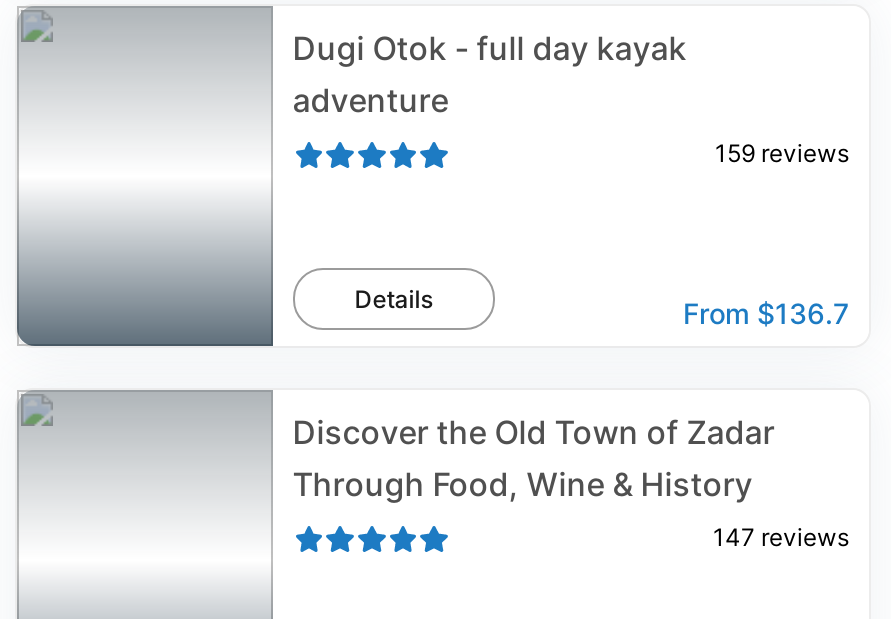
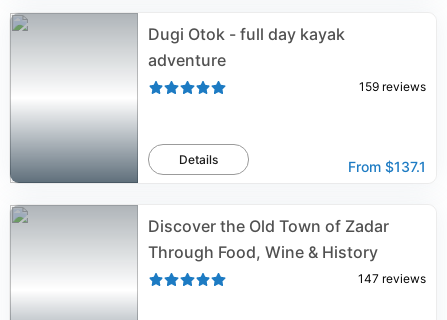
- From $136.7
+ From $137.1
